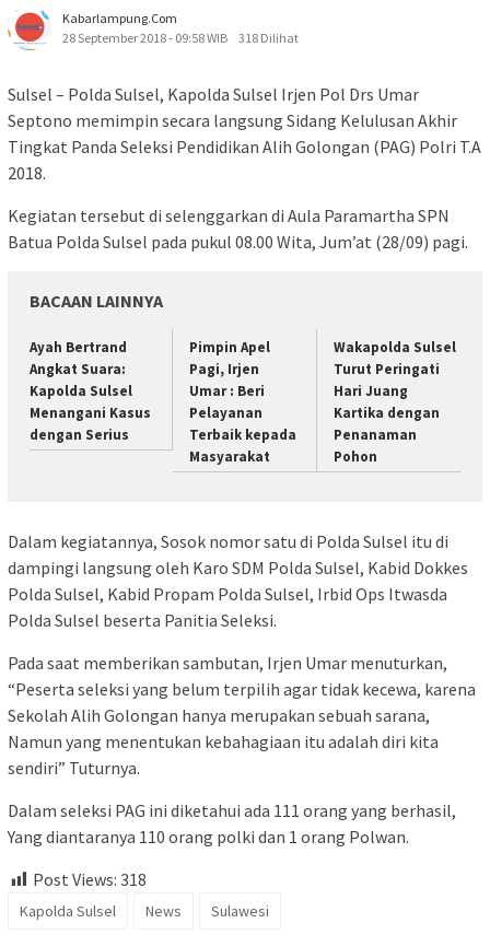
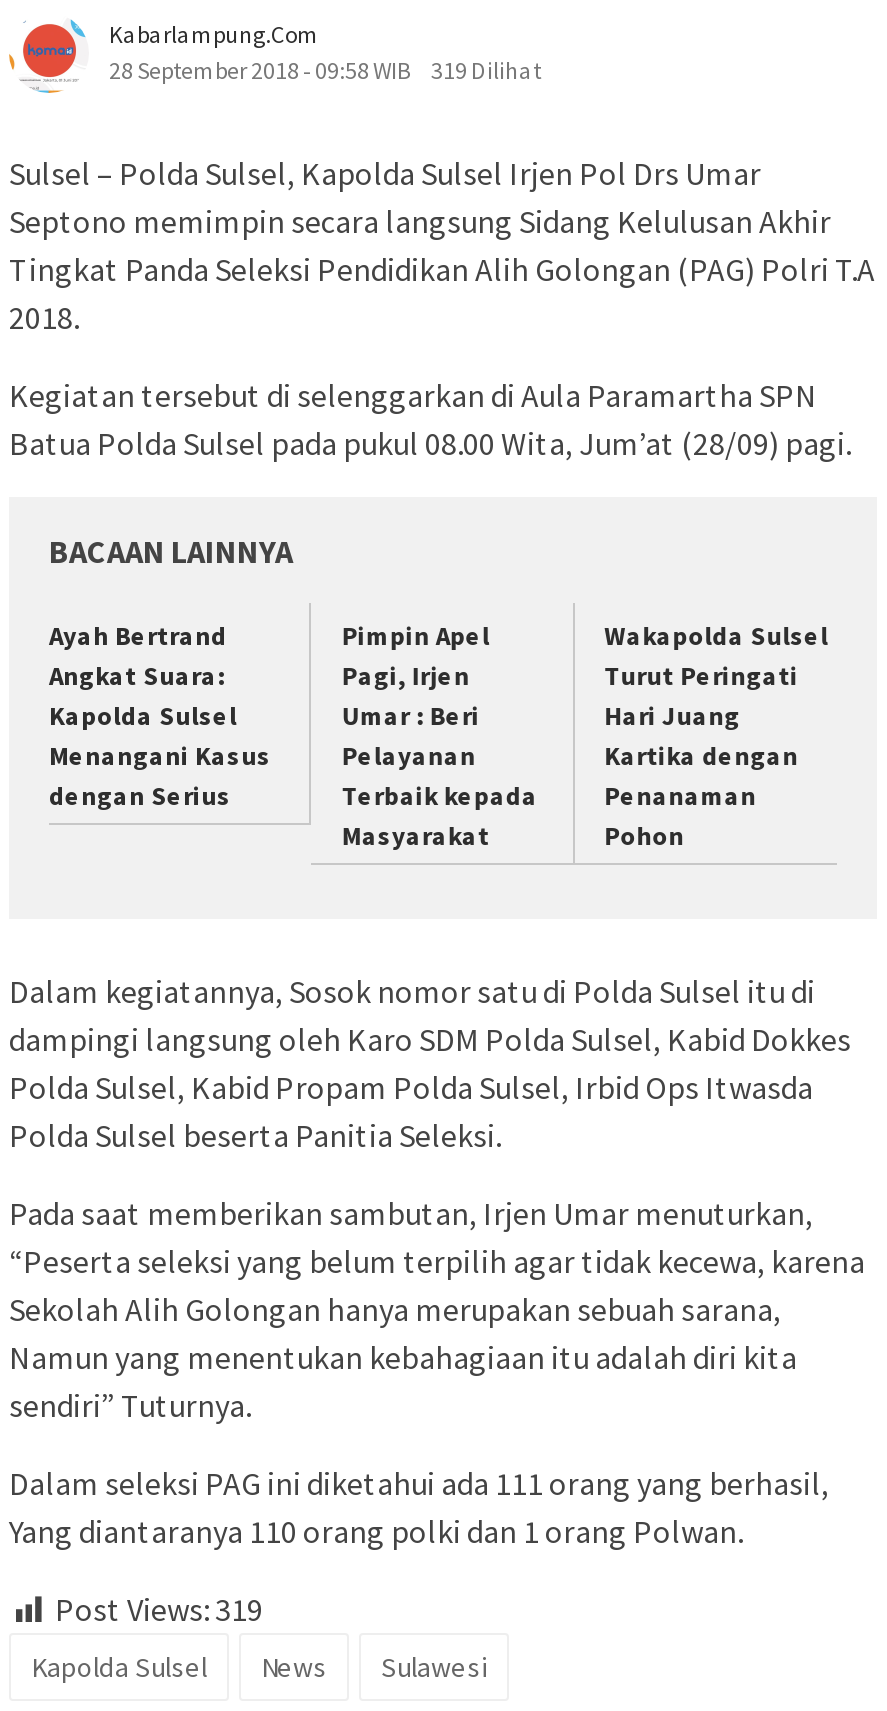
- 28 September 2018 - 09:58 WIB 318 Dilihat
+ 28 September 2018 - 09:58 WIB 319 Dilihat

- Post Views: 318
+ Post Views: 319
